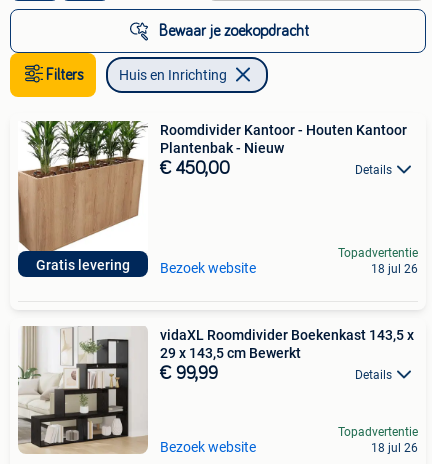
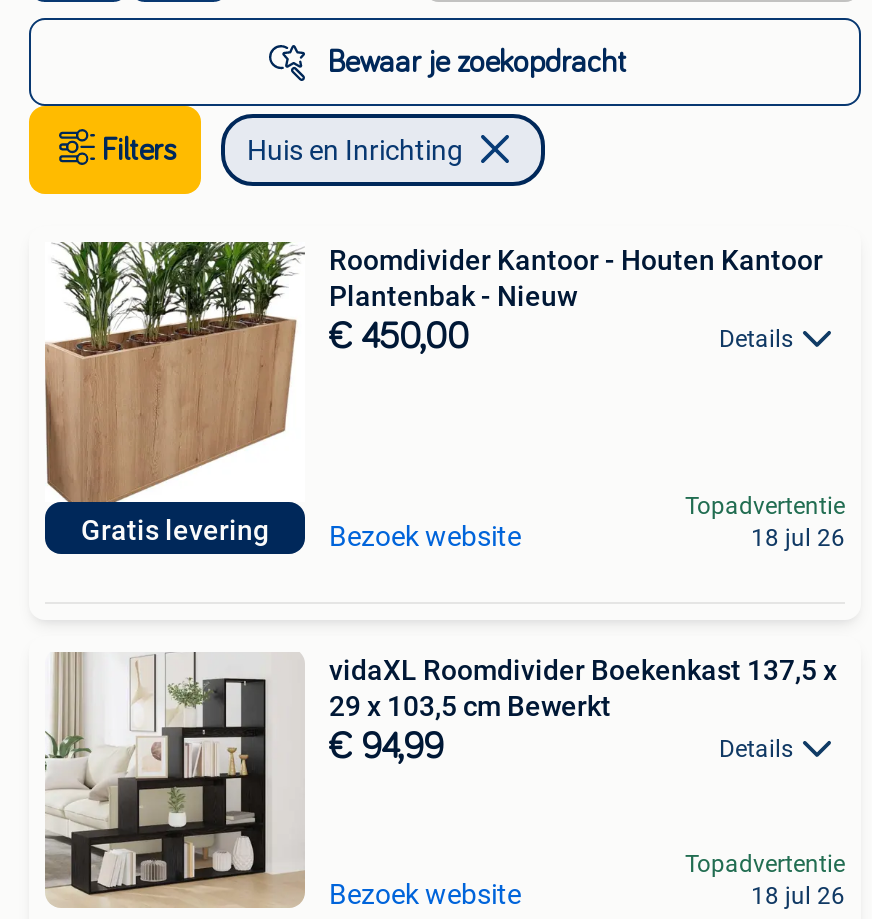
- vidaXL Roomdivider Boekenkast 143,5 x
+ vidaXL Roomdivider Boekenkast 137,5 x

- 29 x 143,5 cm Bewerkt
+ 29 x 103,5 cm Bewerkt

- € 99,99
+ € 94,99
